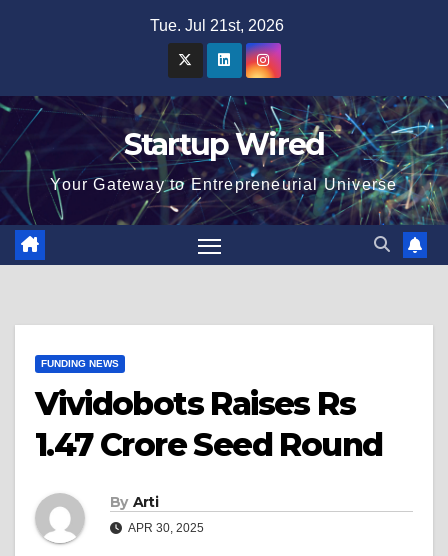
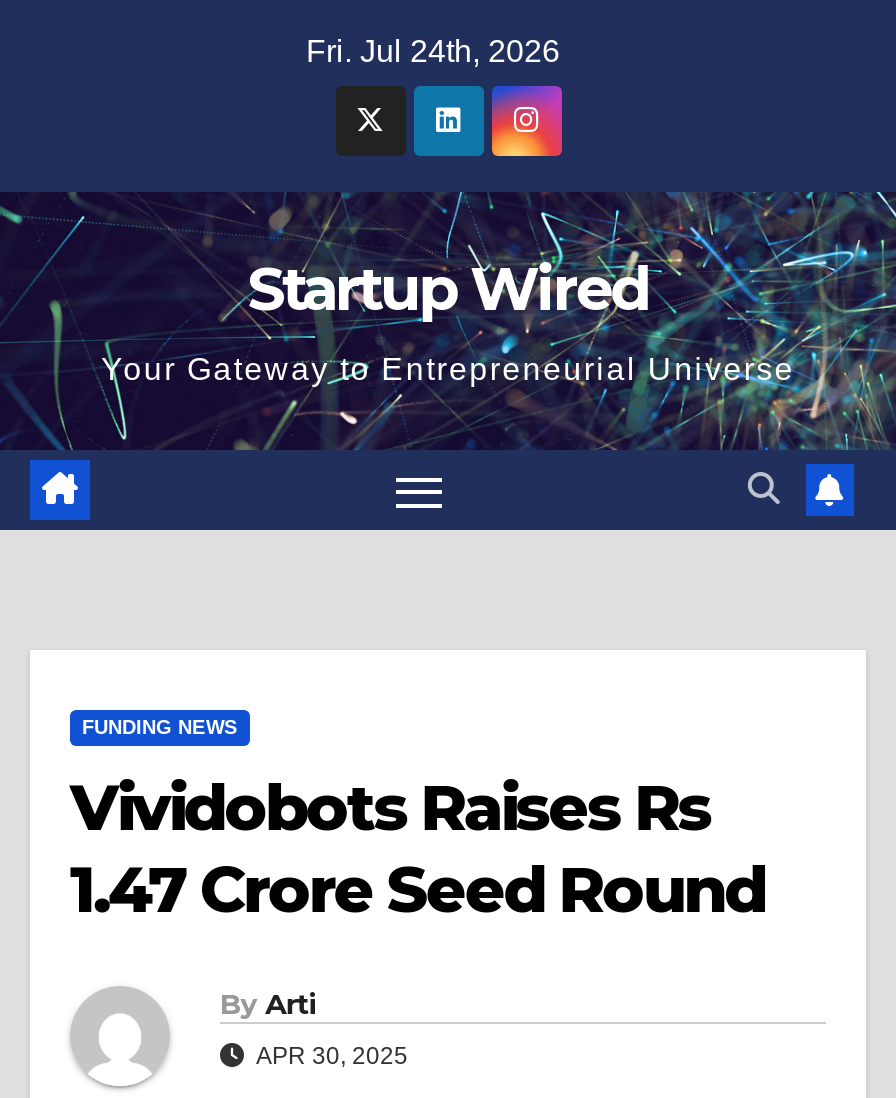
- Tue. Jul 21st, 2026
+ Fri. Jul 24th, 2026
